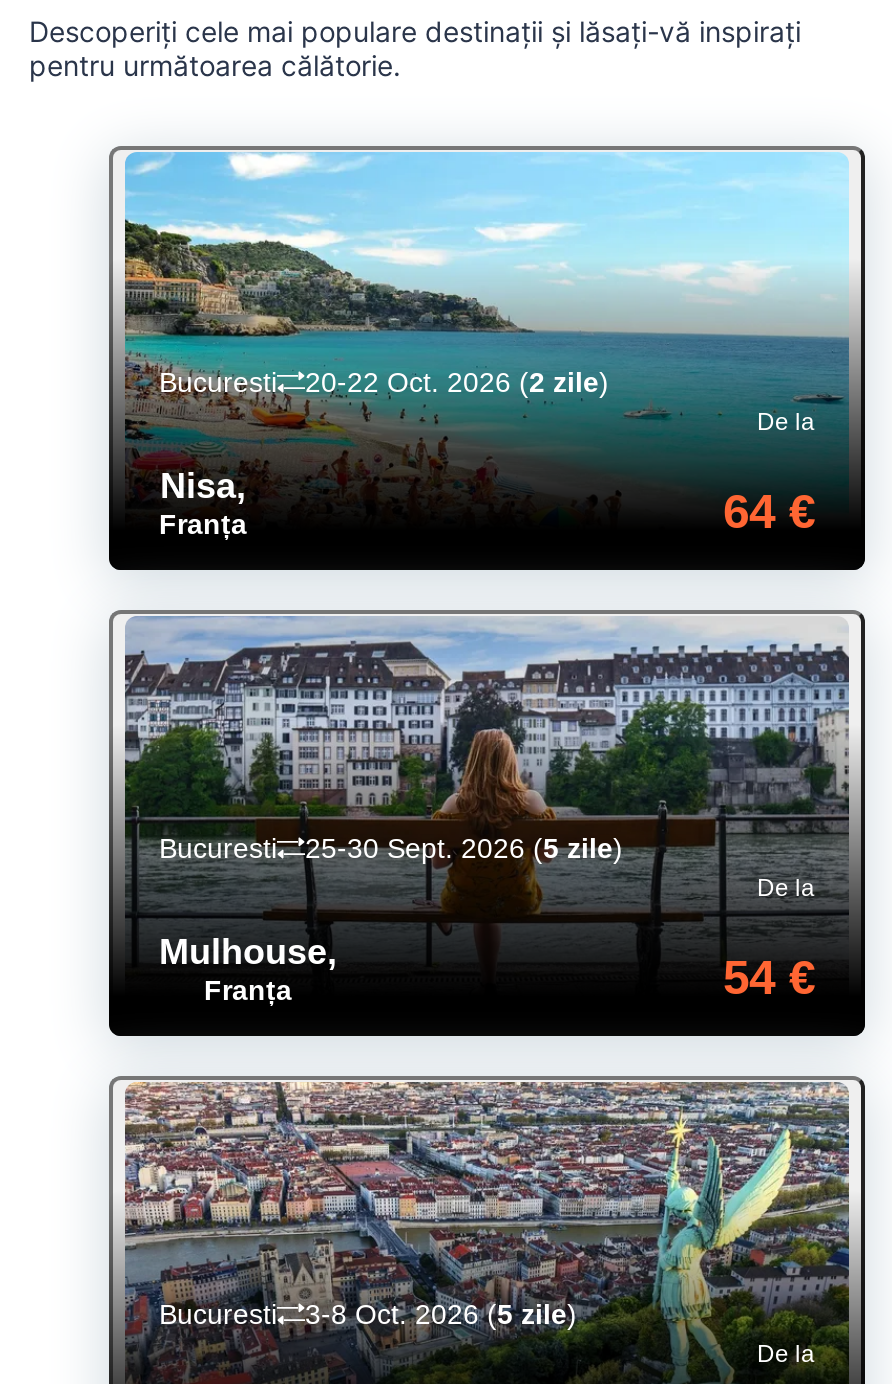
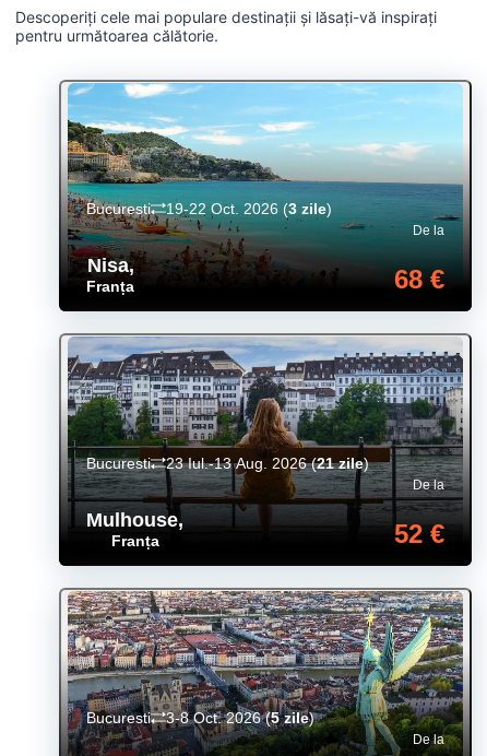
- Bucuresti 20-22 Oct. 2026 (2 zile)
+ Bucuresti 19-22 Oct. 2026 (3 zile)

- 64 €
+ 68 €

- Bucuresti 25-30 Sept. 2026 (5 zile)
+ Bucuresti 23 Iul.-13 Aug. 2026 (21 zile)

- 54 €
+ 52 €
